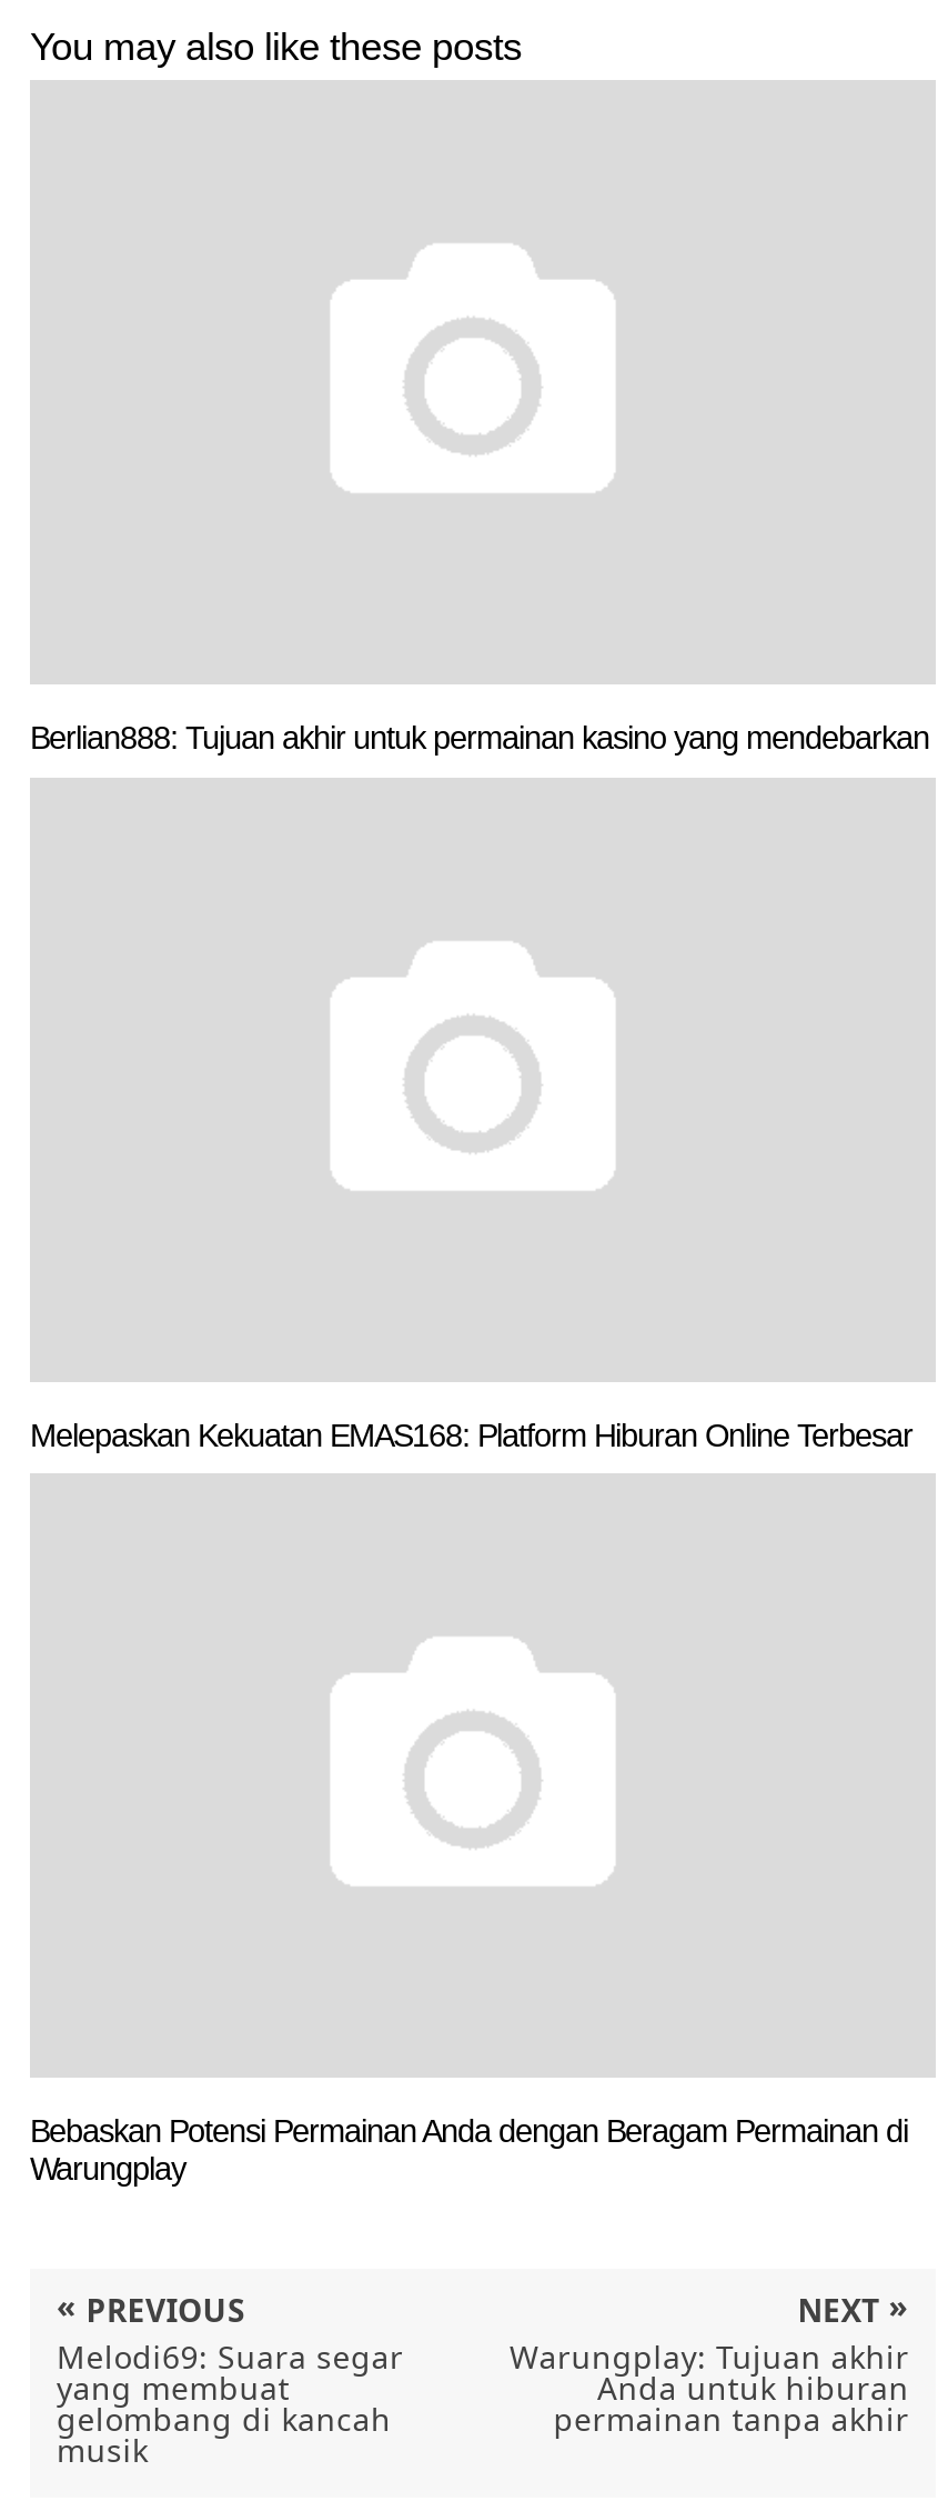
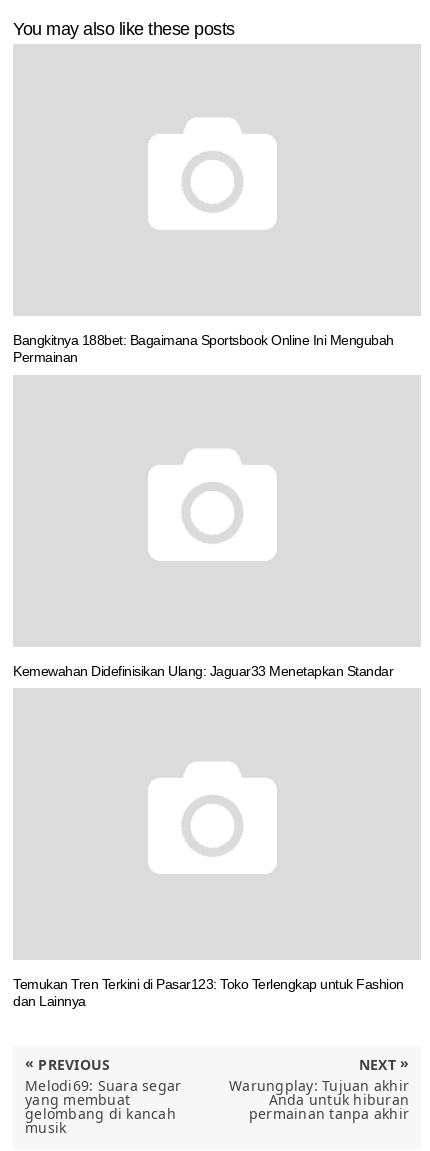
- Berlian888: Tujuan akhir untuk permainan kasino yang mendebarkan
+ Bangkitnya 188bet: Bagaimana Sportsbook Online Ini Mengubah
+ Permainan

- Melepaskan Kekuatan EMAS168: Platform Hiburan Online Terbesar
+ Kemewahan Didefinisikan Ulang: Jaguar33 Menetapkan Standar

- Bebaskan Potensi Permainan Anda dengan Beragam Permainan di
- Warungplay
+ Temukan Tren Terkini di Pasar123: Toko Terlengkap untuk Fashion
+ dan Lainnya
